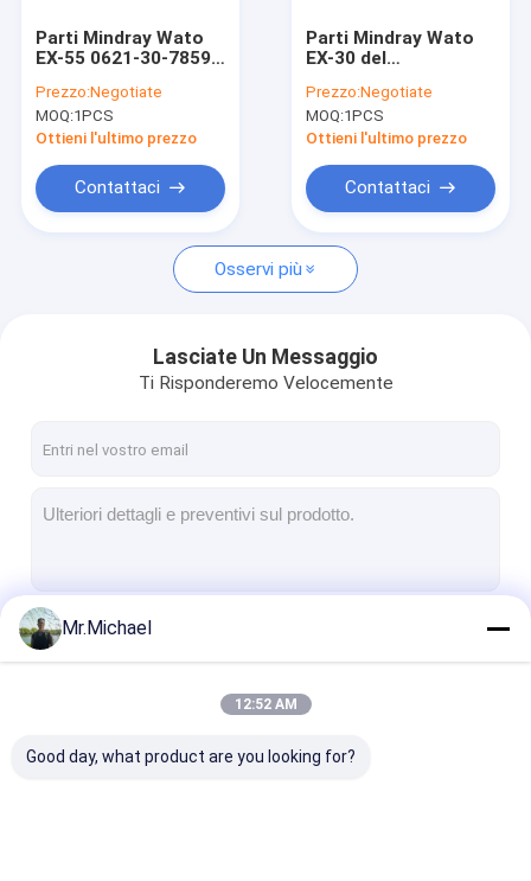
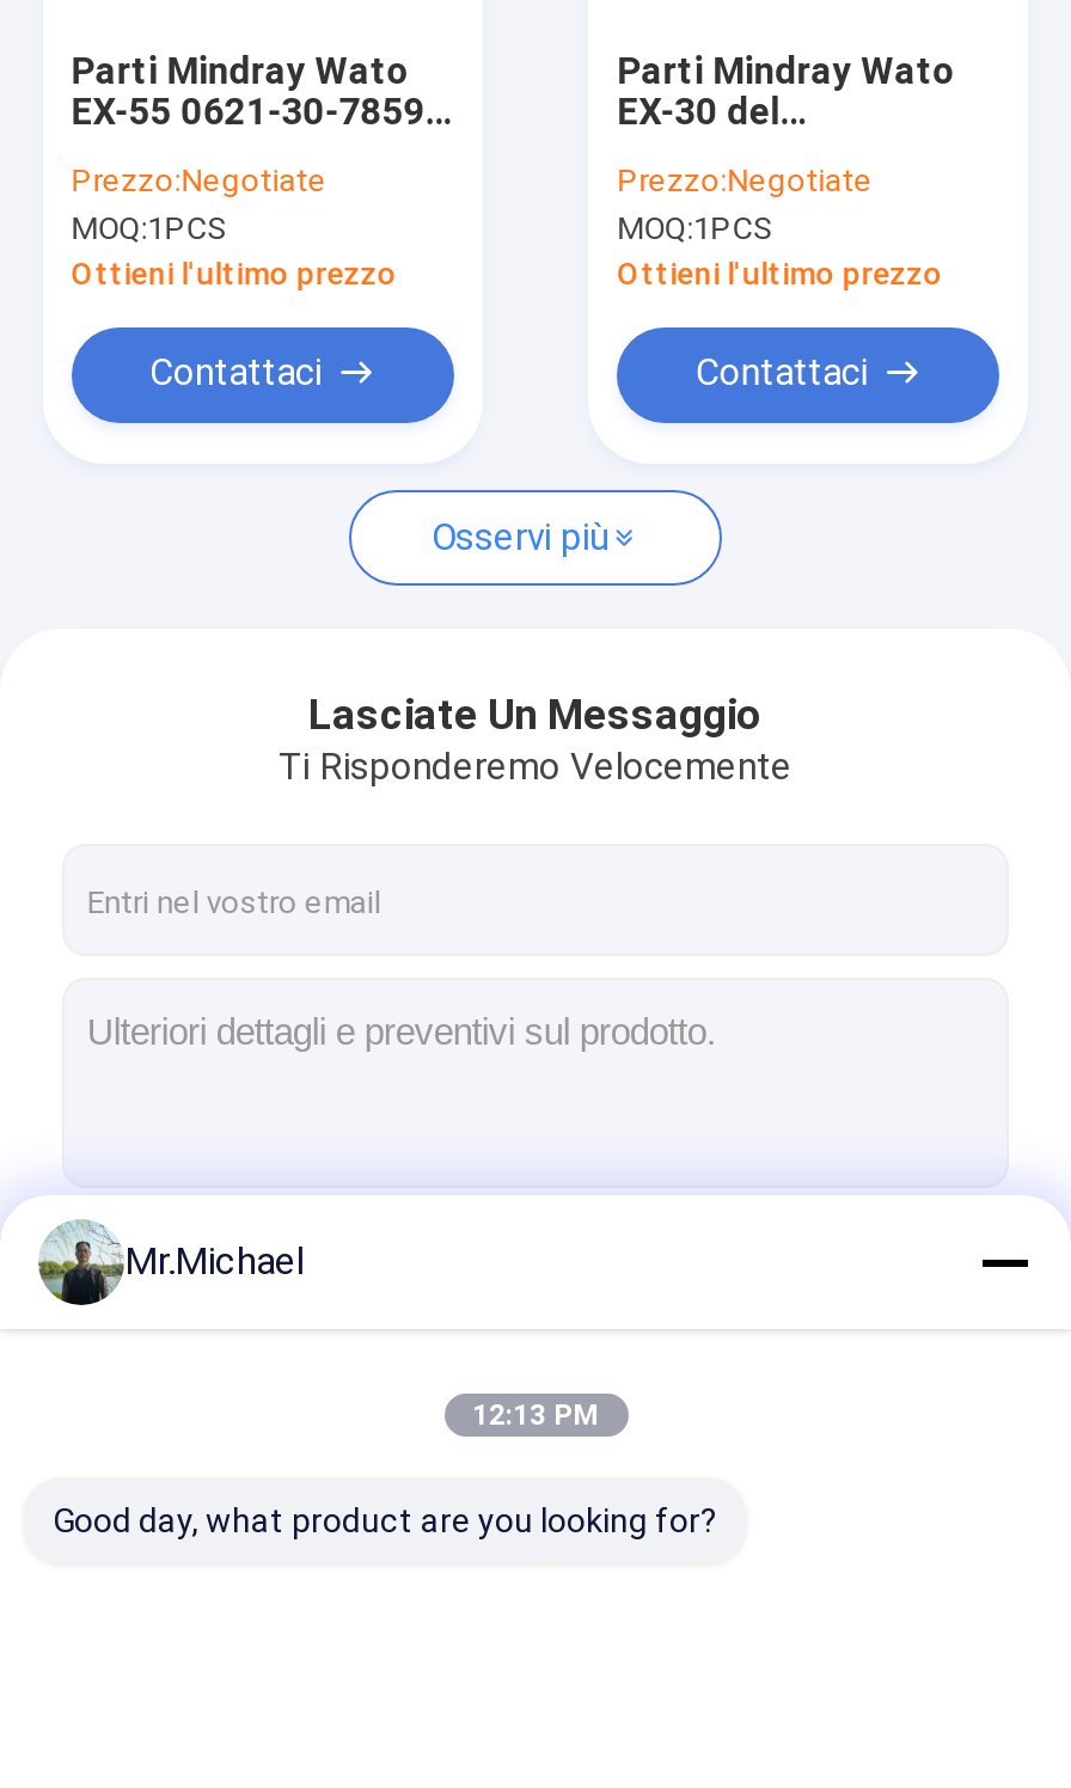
- 12:52 AM
+ 12:13 PM
